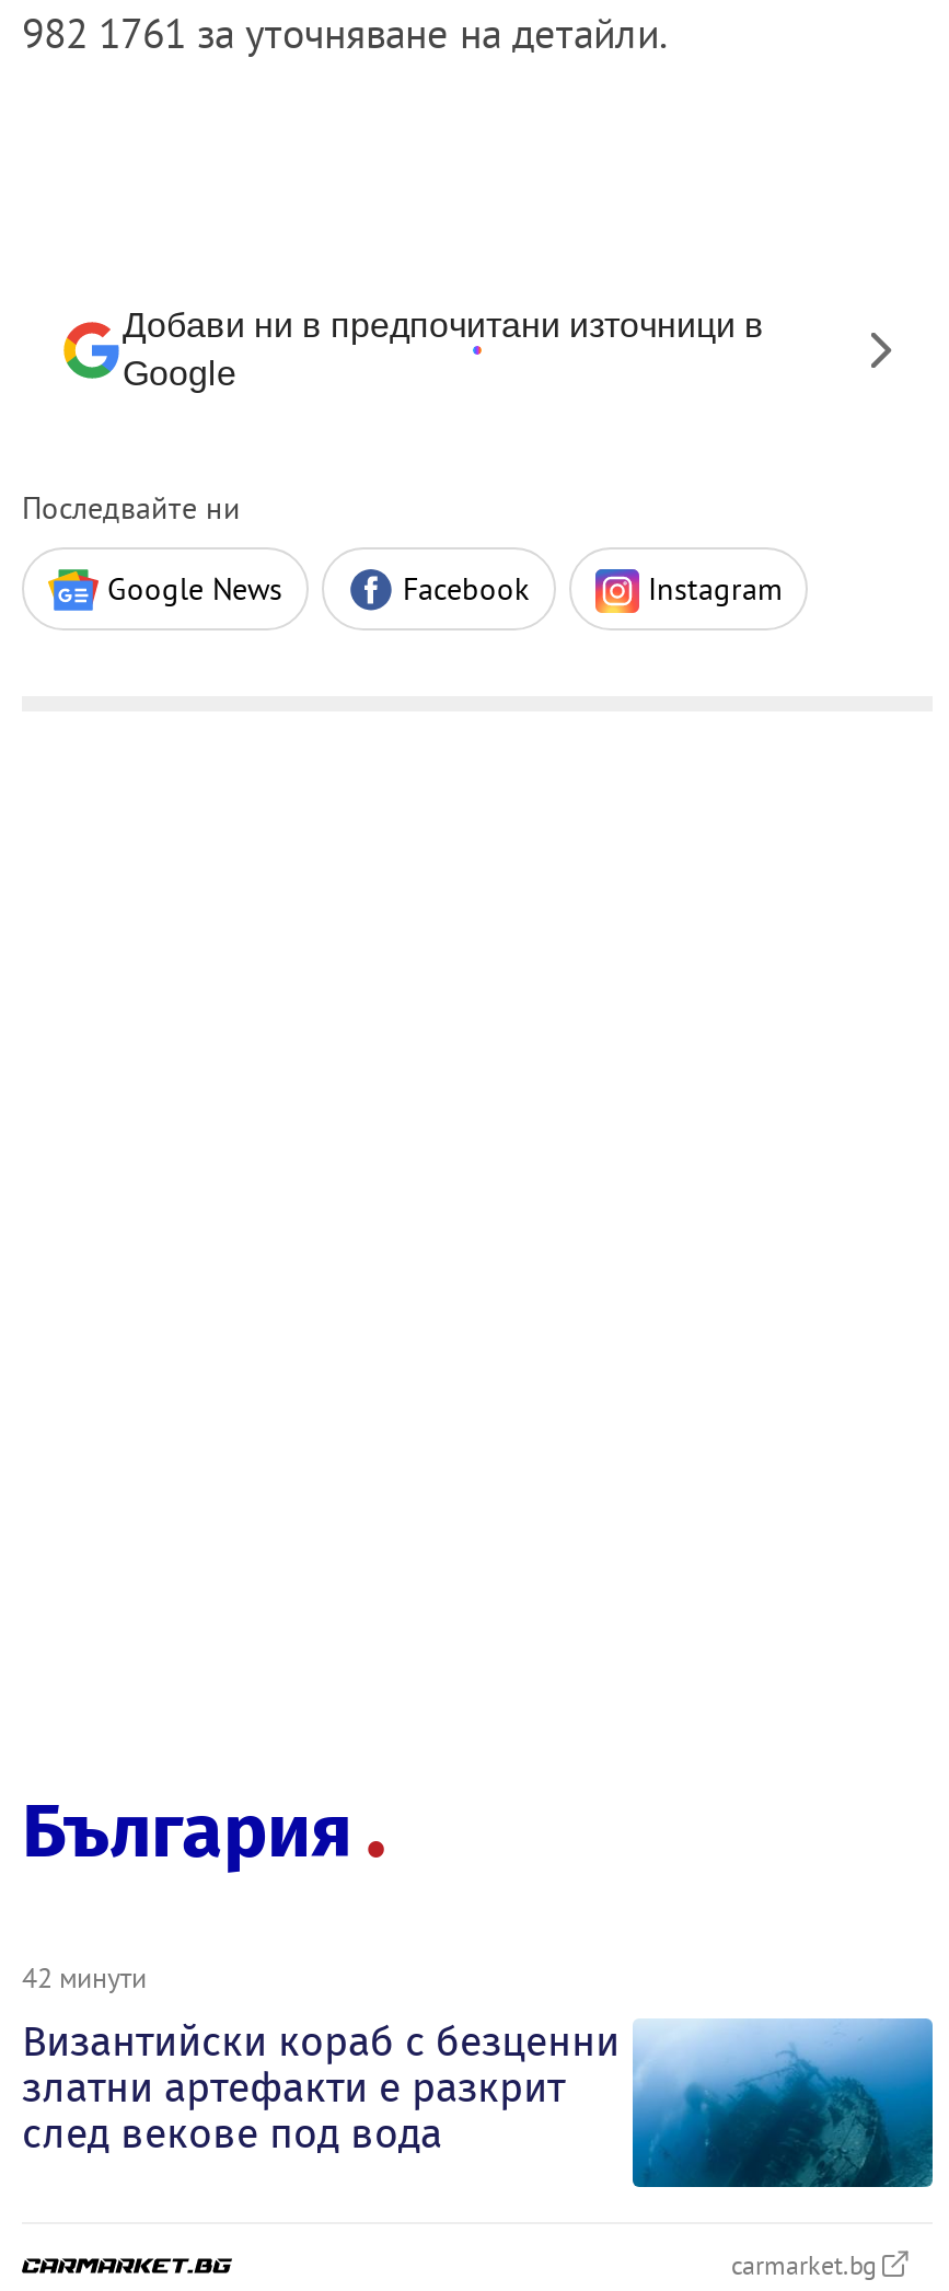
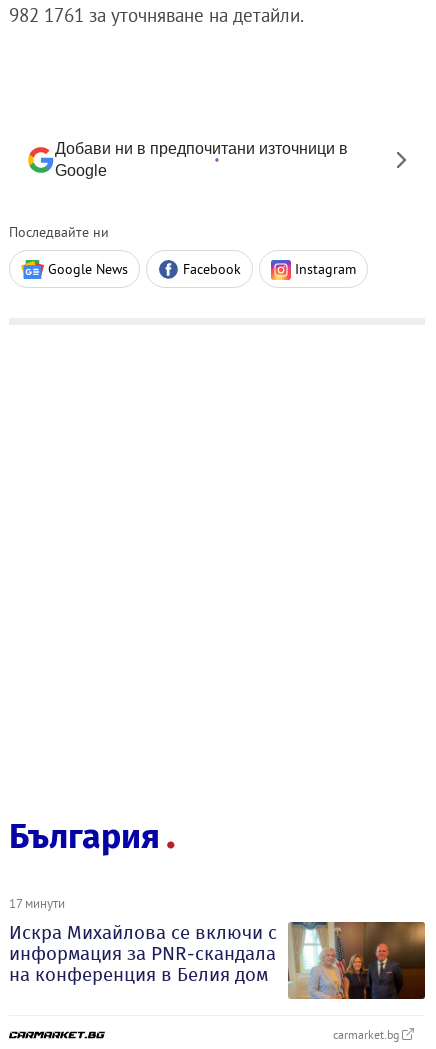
- [image]
- 42 минути
- Византийски кораб с безценни
- златни артефакти е разкрит
- след векове под вода
+ [image]
+ 17 минути
+ Искра Михайлова се включи с
+ информация за PNR-скандала
+ на конференция в Белия дом
